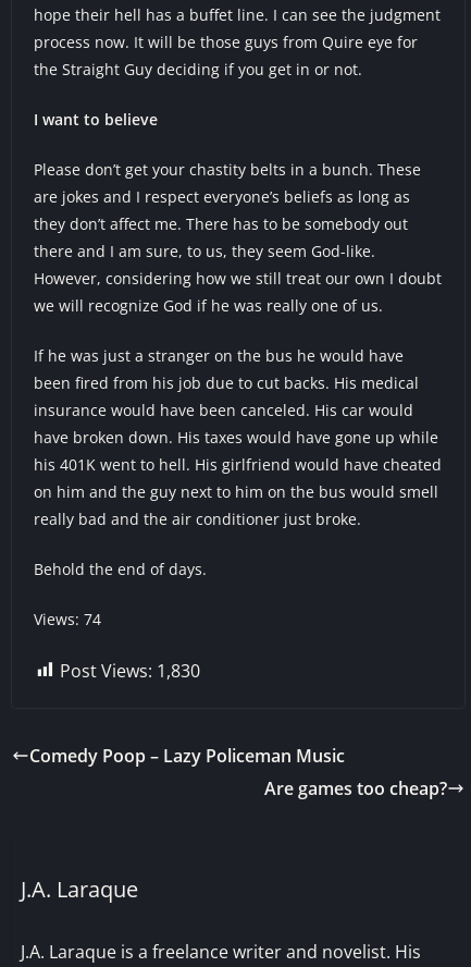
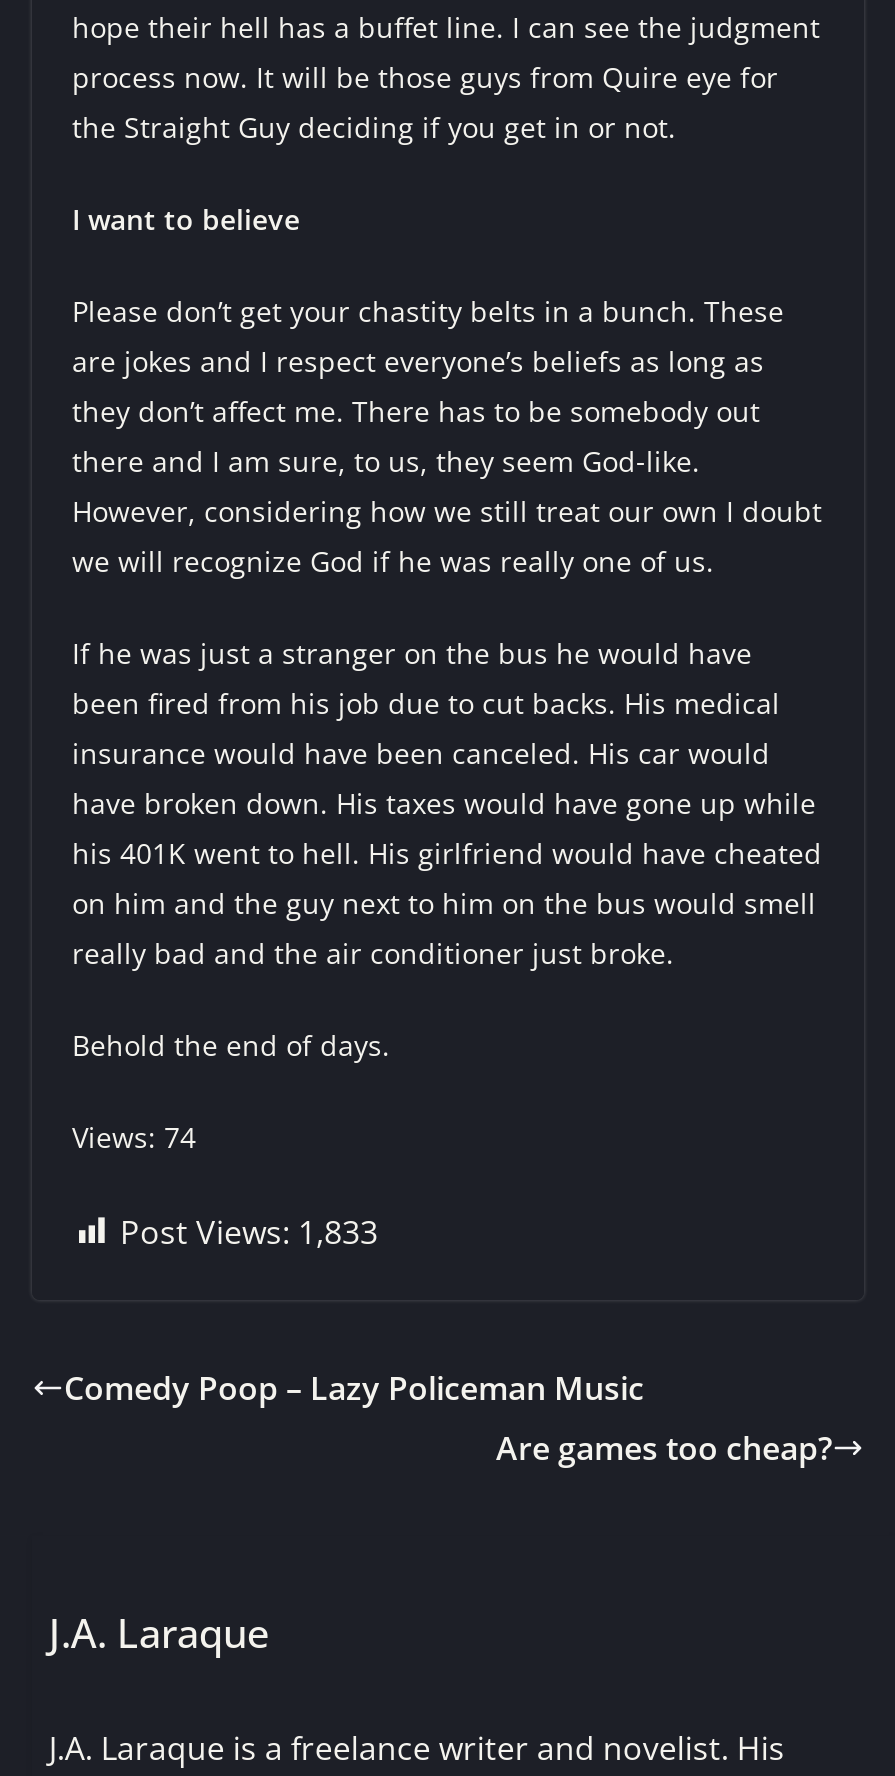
- Post Views: 1,830
+ Post Views: 1,833
